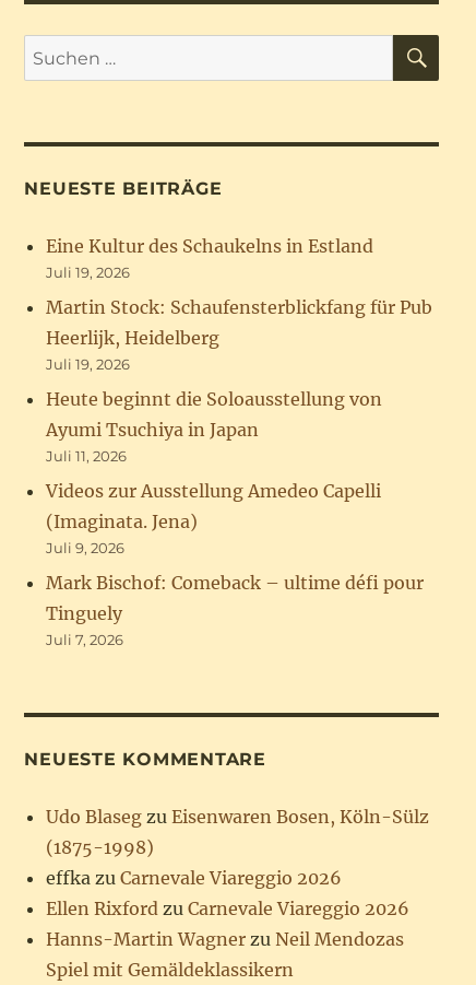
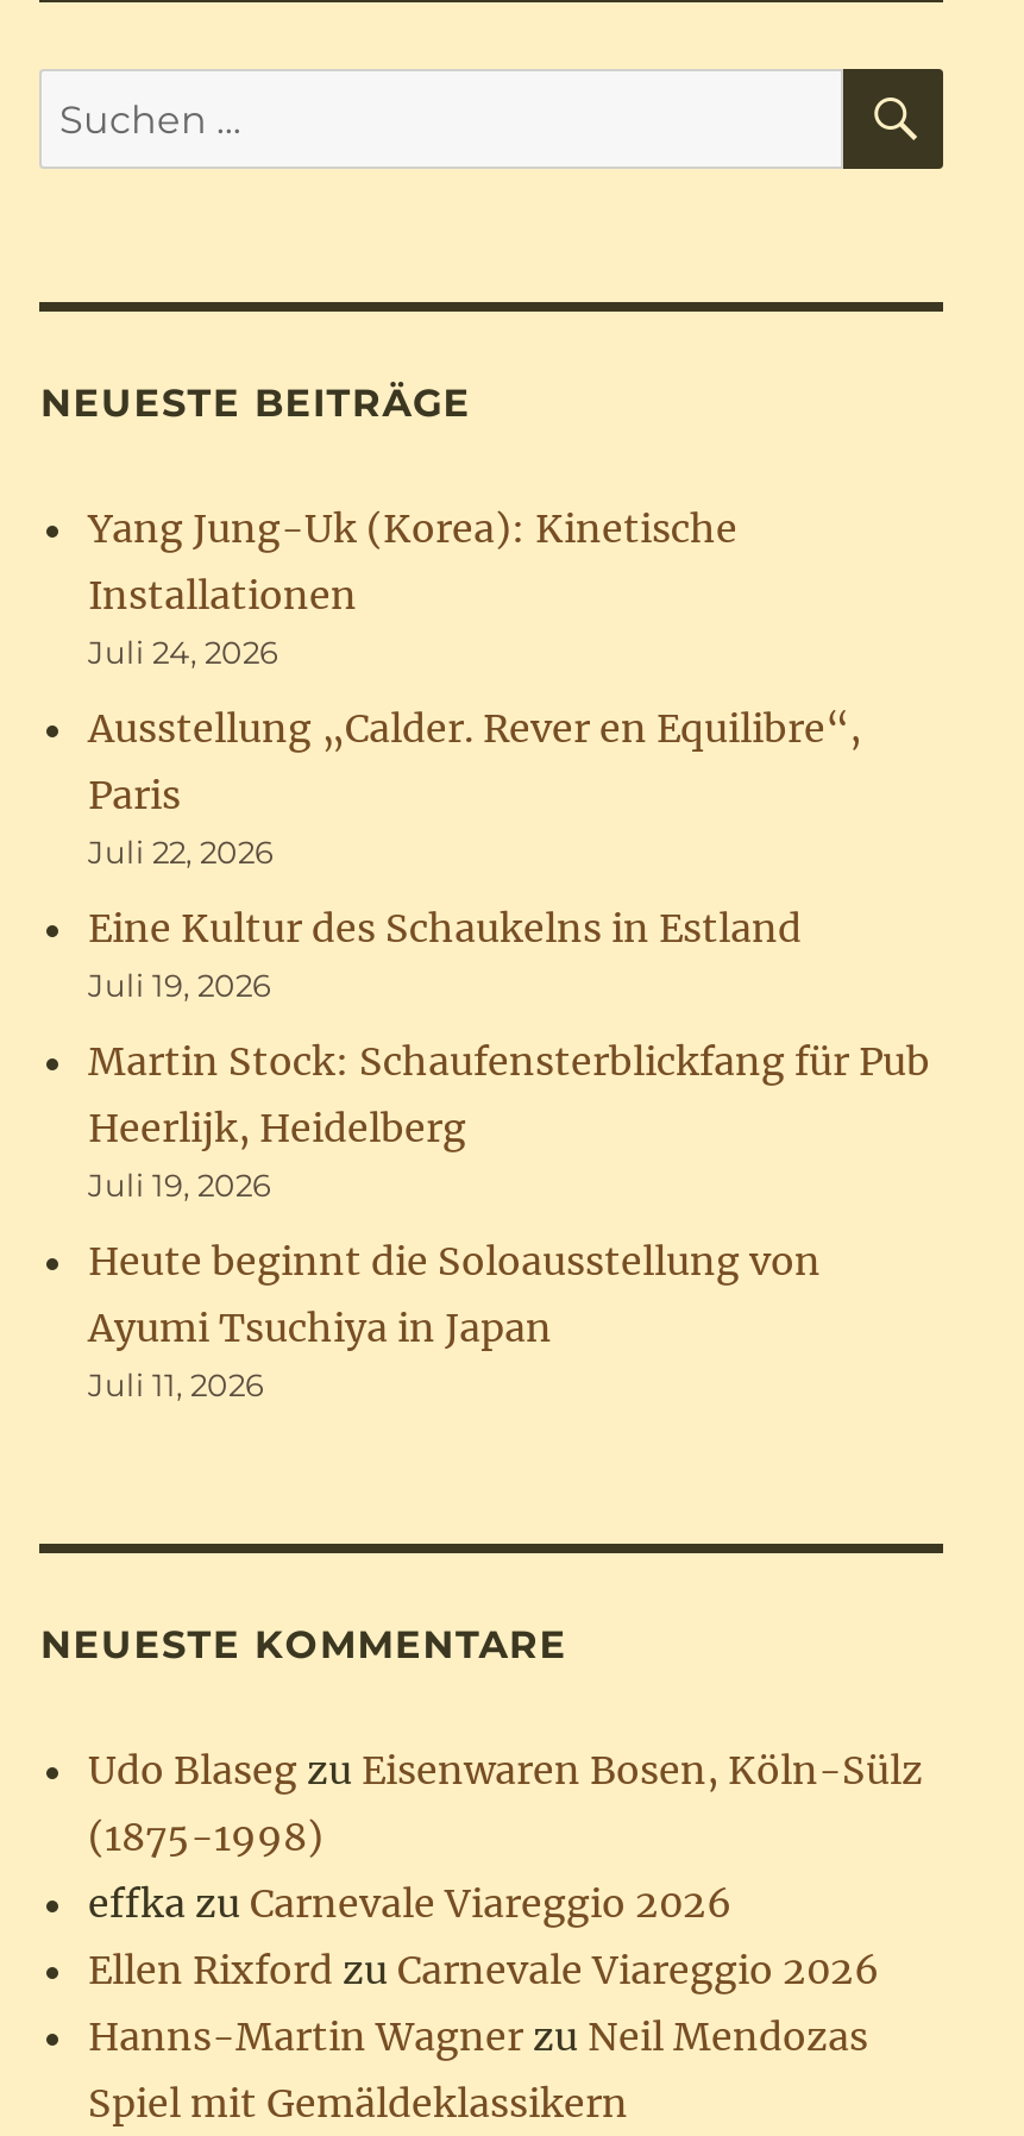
+ Yang Jung-Uk (Korea): Kinetische
+ Installationen
+ Juli 24, 2026
+ Ausstellung „Calder. Rever en Equilibre“,
+ Paris
+ Juli 22, 2026

moved down: Eine Kultur des Schaukelns in Estland | Juli 19, 2026 | Martin Stock: Schaufensterblickfang für Pub | Heerlijk, Heidelberg | Juli 19, 2026 | Heute beginnt die Soloausstellung von | Ayumi Tsuchiya in Japan | Juli 11, 2026

- Videos zur Ausstellung Amedeo Capelli
- (Imaginata. Jena)
- Juli 9, 2026
- Mark Bischof: Comeback – ultime défi pour
- Tinguely
- Juli 7, 2026
